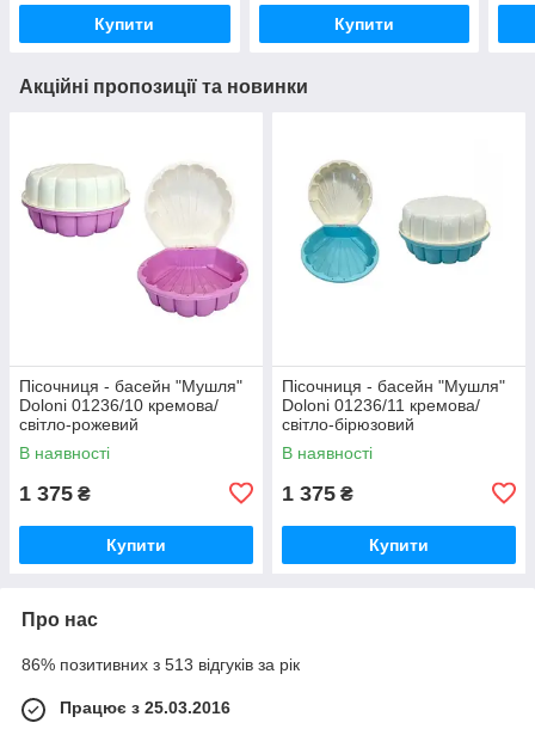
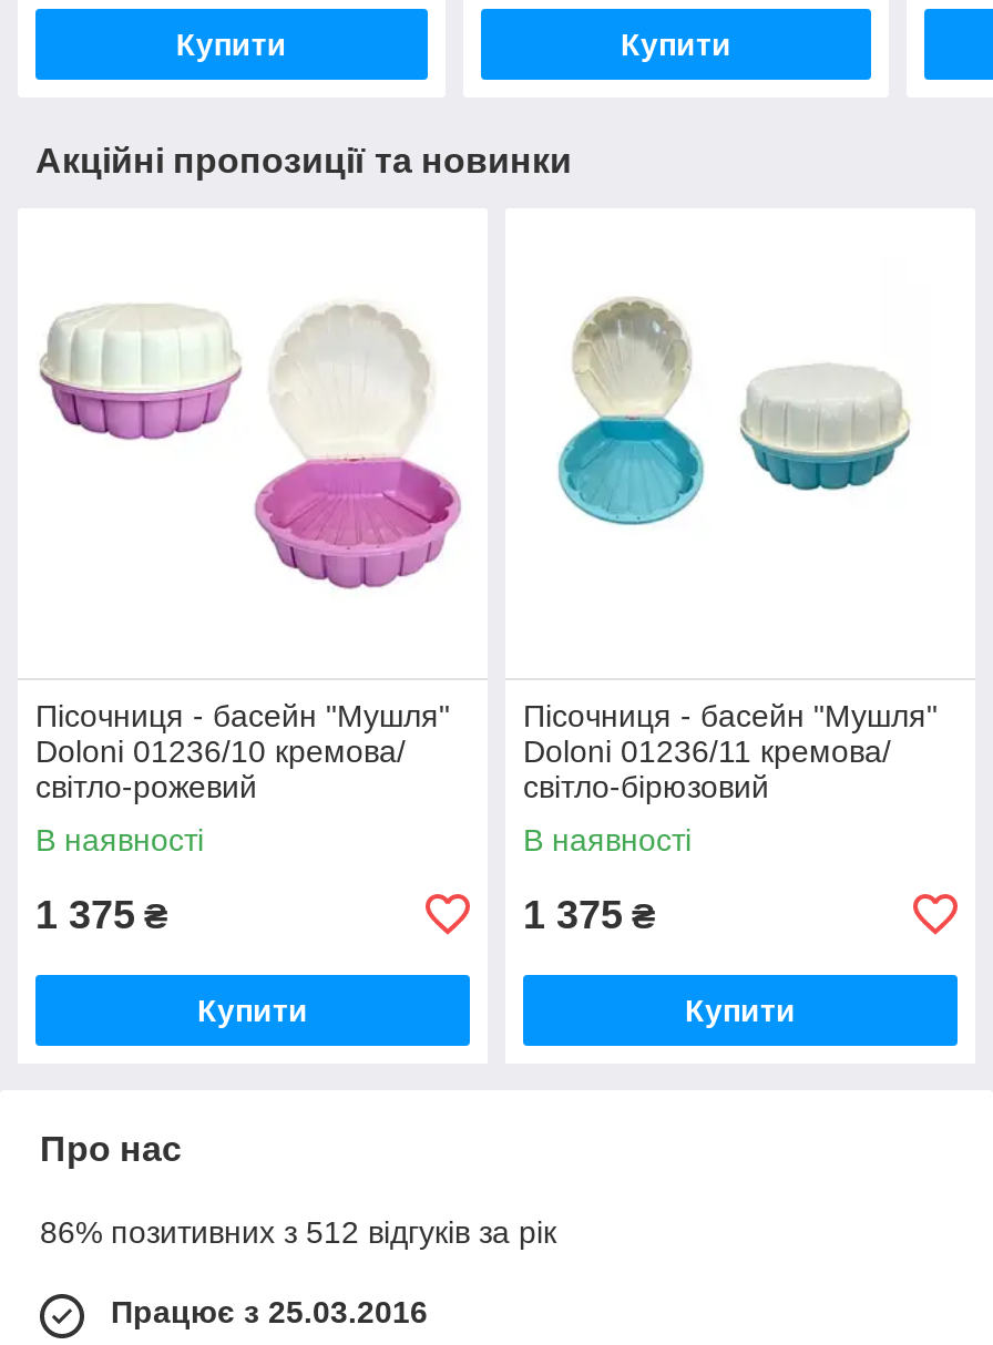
- 86% позитивних з 513 відгуків за рік
+ 86% позитивних з 512 відгуків за рік
